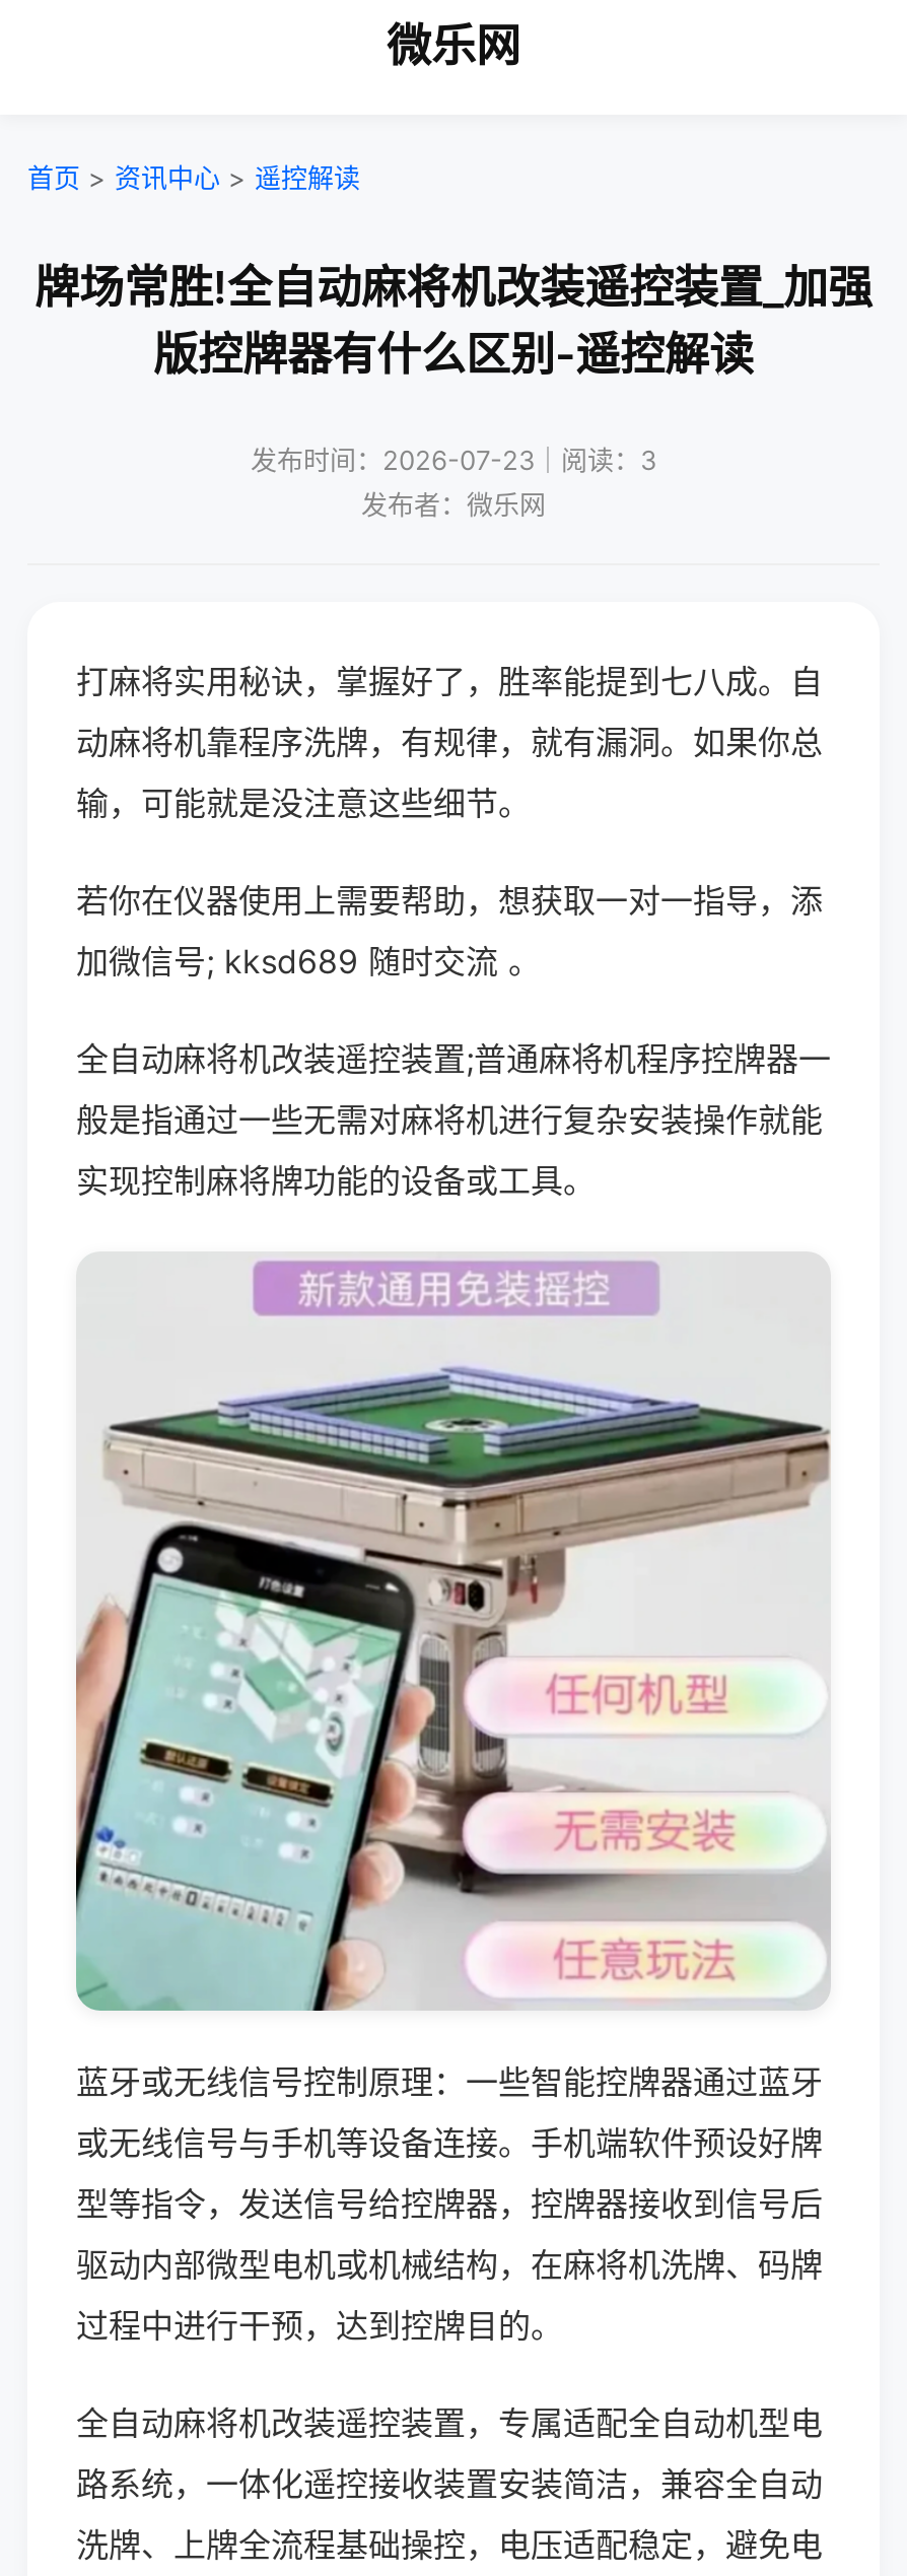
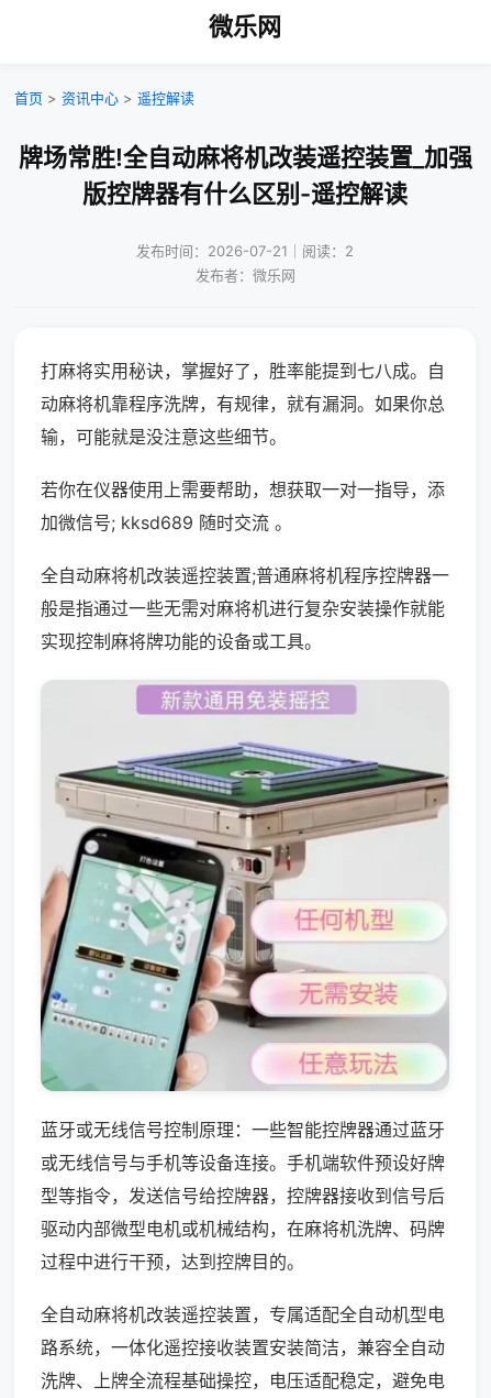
- 发布时间：2026-07-23｜阅读：3
+ 发布时间：2026-07-21｜阅读：2
